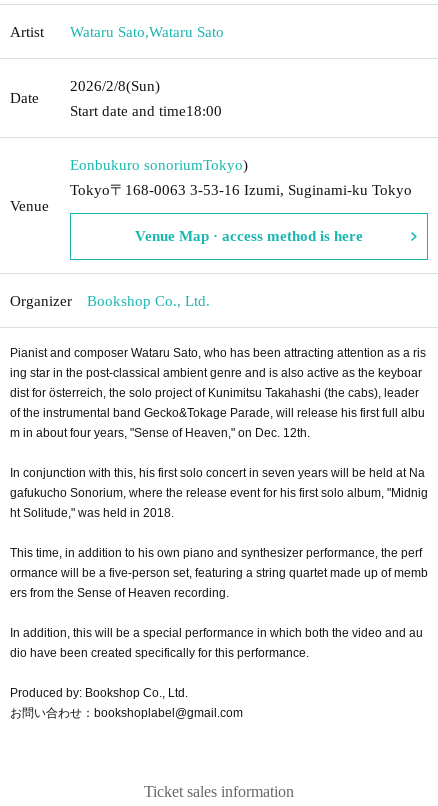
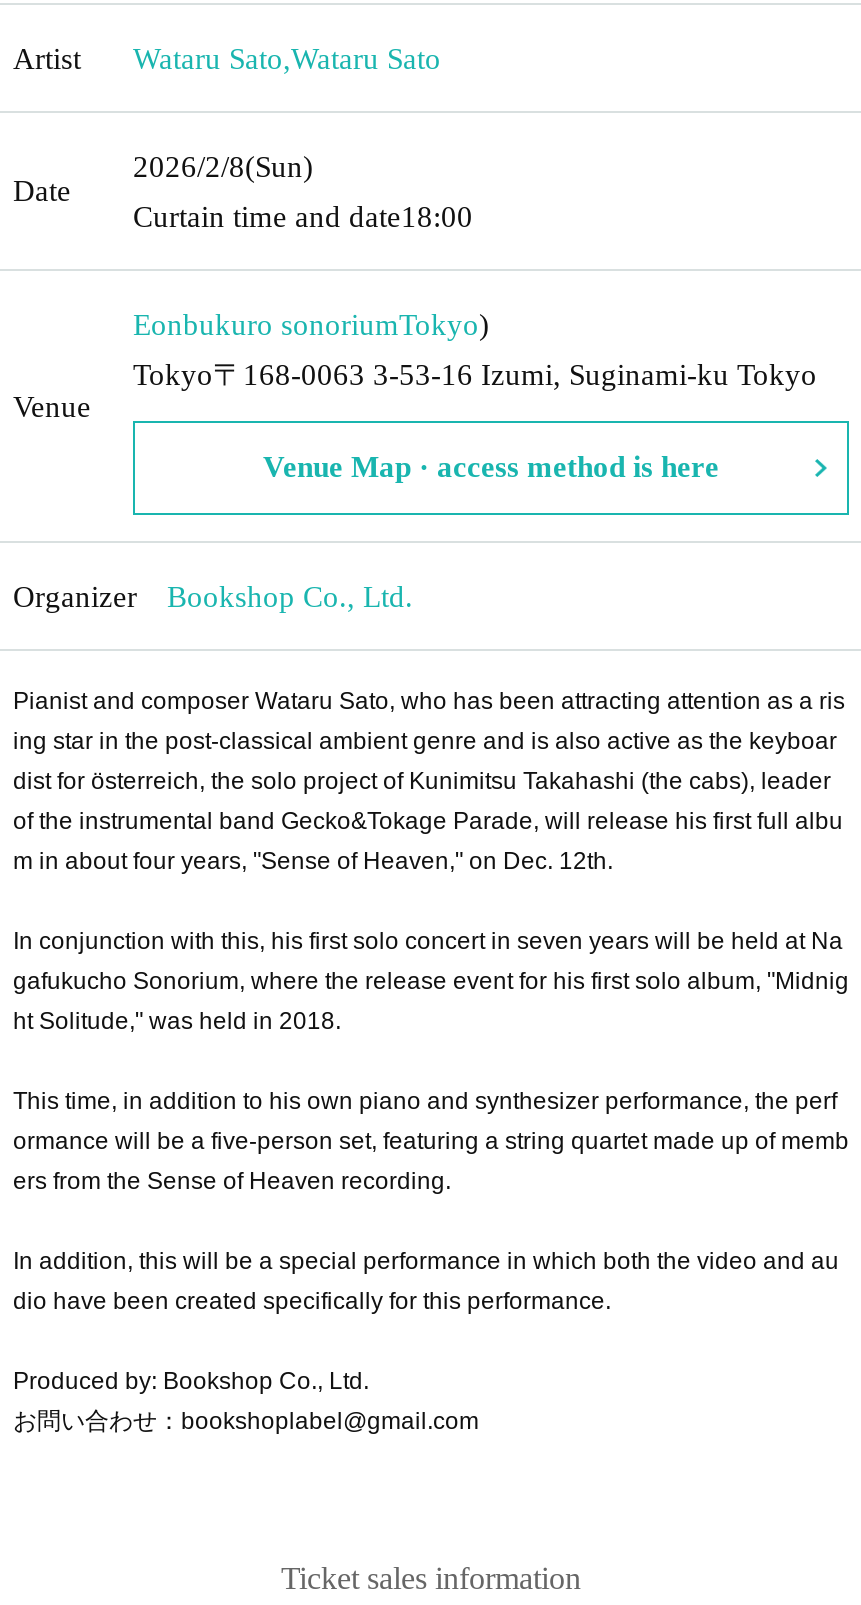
- Start date and time18:00
+ Curtain time and date18:00
